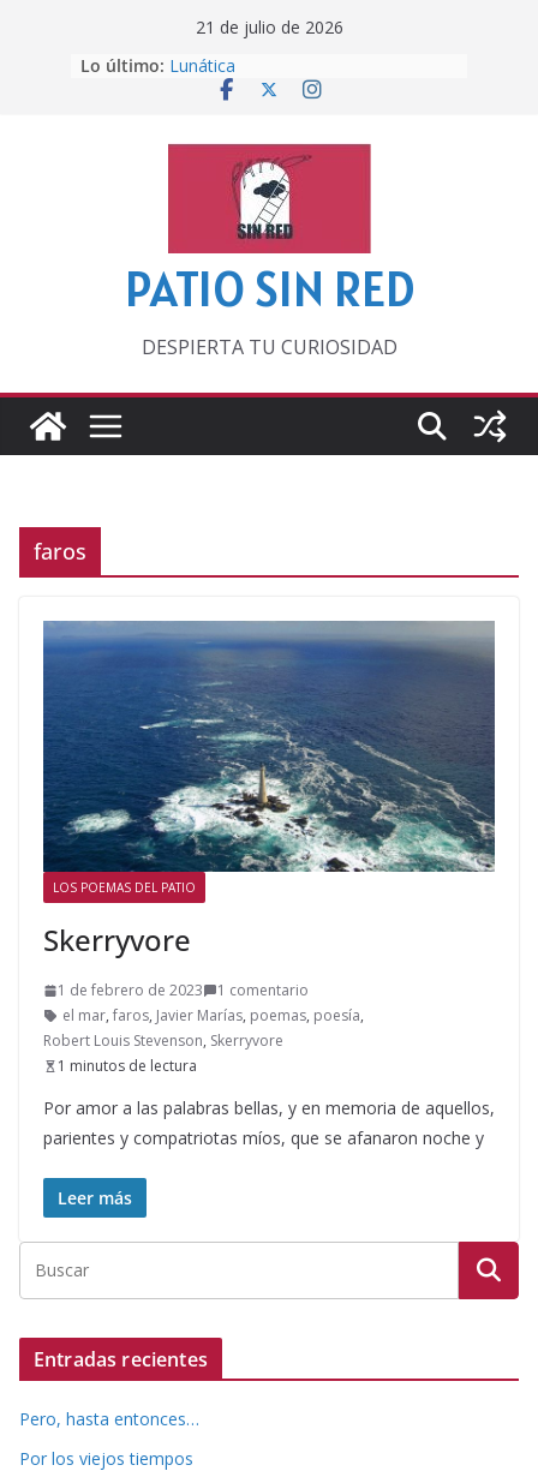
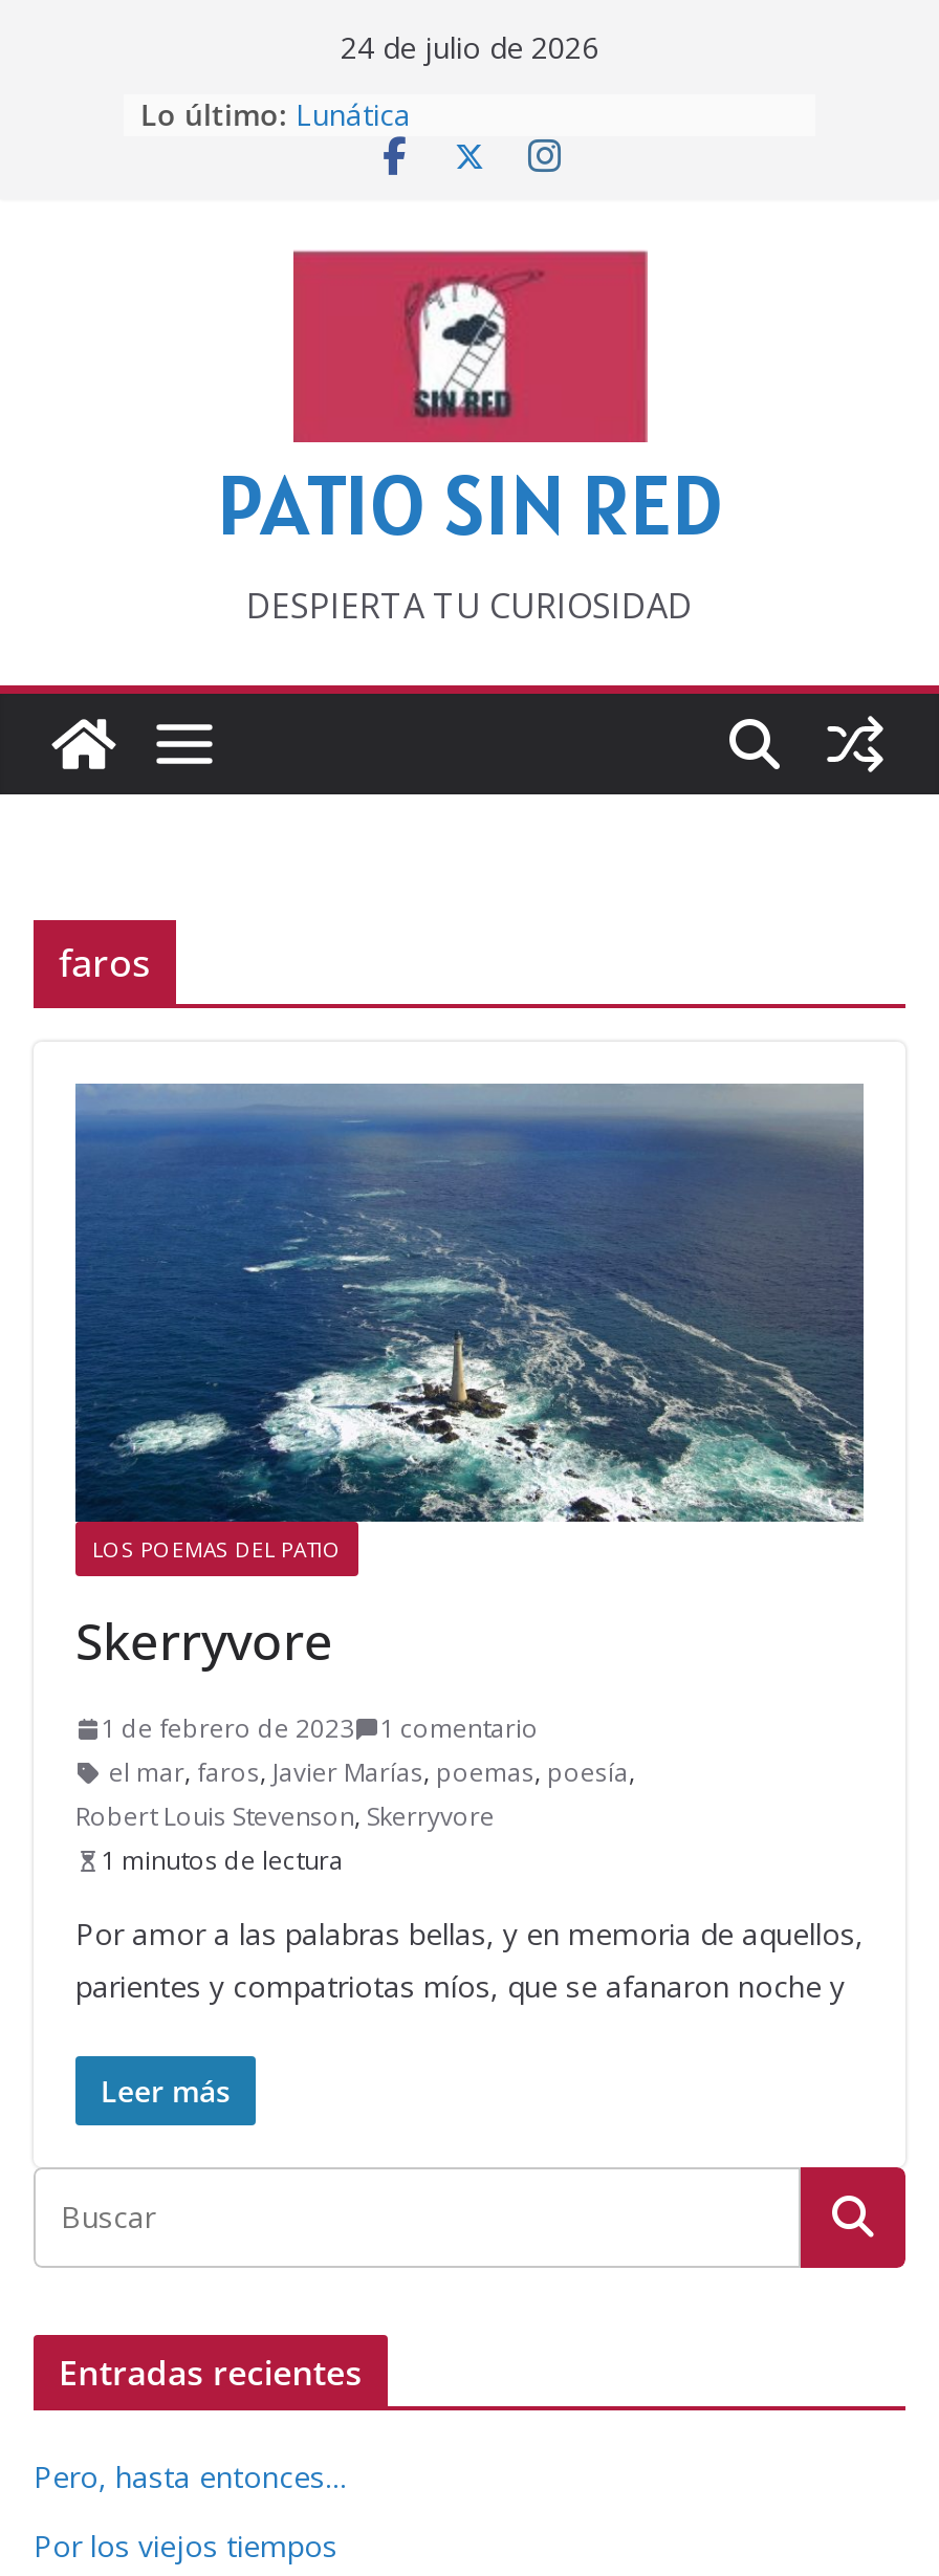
- 21 de julio de 2026
+ 24 de julio de 2026
